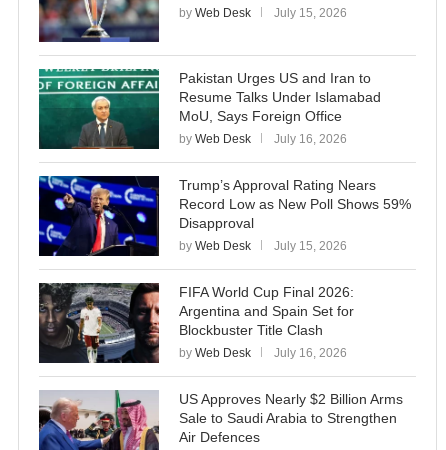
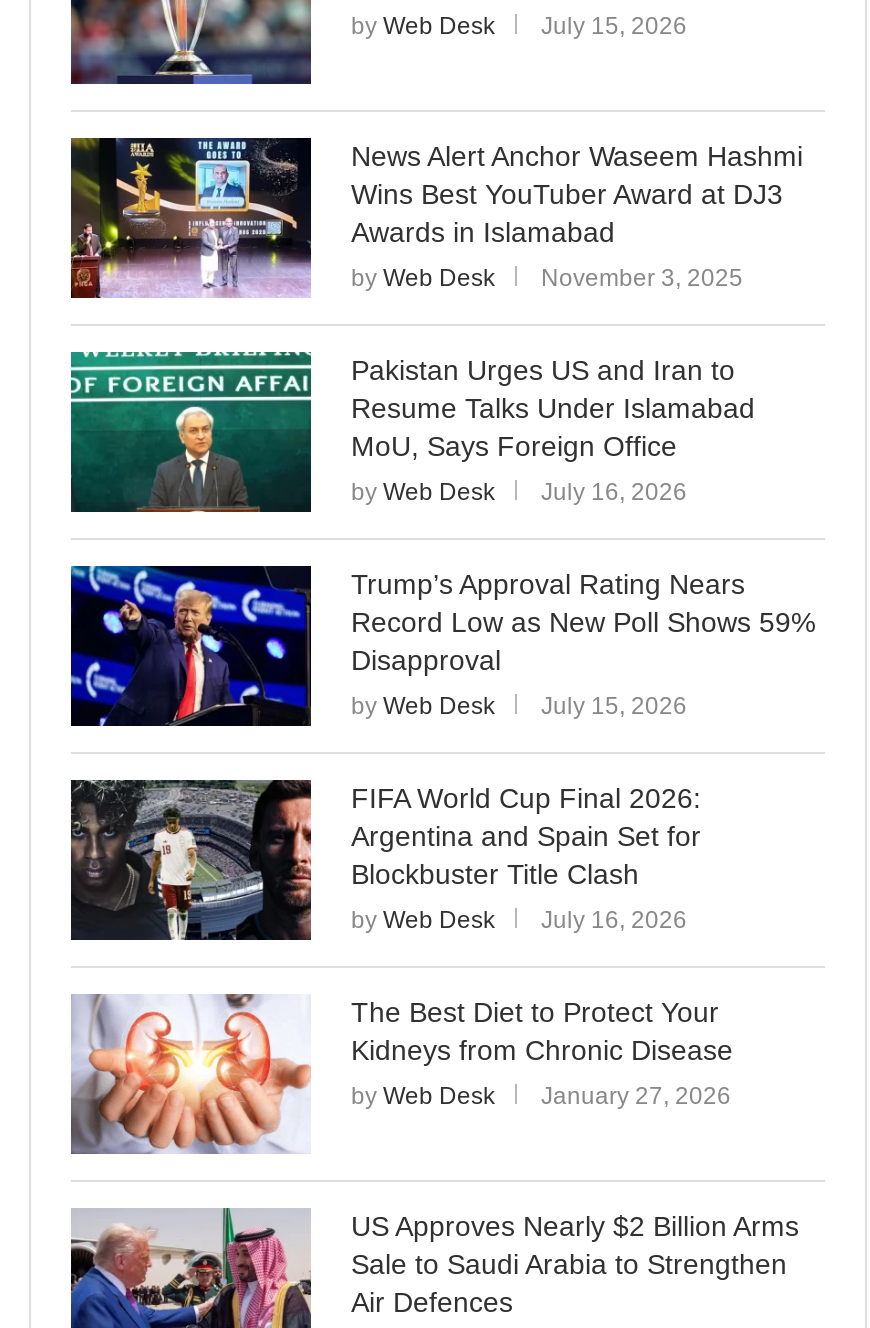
+ [image]
+ News Alert Anchor Waseem Hashmi
+ Wins Best YouTuber Award at DJ3
+ Awards in Islamabad
+ by Web Desk
+ November 3, 2025

+ [image]
+ The Best Diet to Protect Your
+ Kidneys from Chronic Disease
+ by Web Desk
+ January 27, 2026
